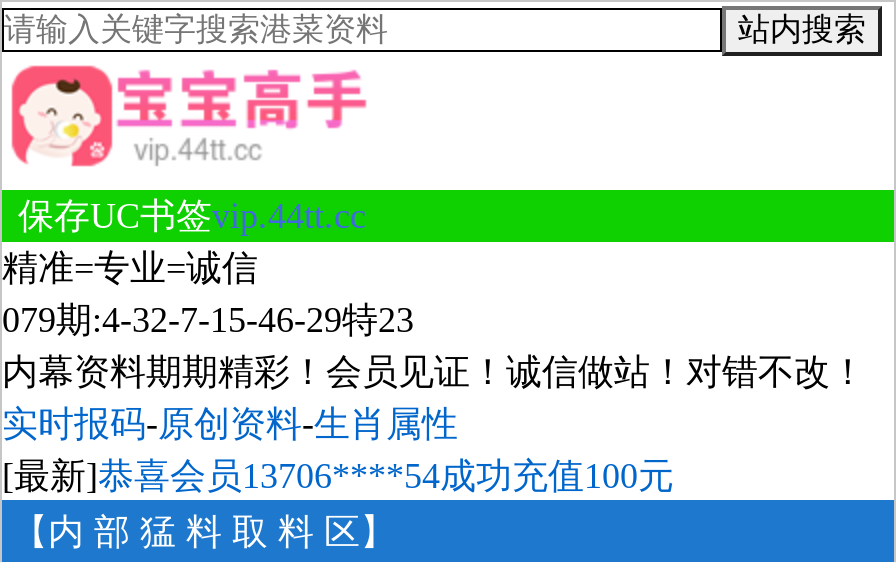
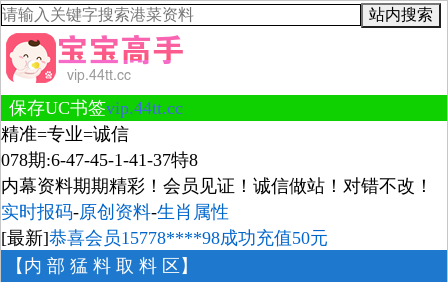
- 079期:4-32-7-15-46-29特23
+ 078期:6-47-45-1-41-37特8

- [最新]恭喜会员13706****54成功充值100元
+ [最新]恭喜会员15778****98成功充值50元
